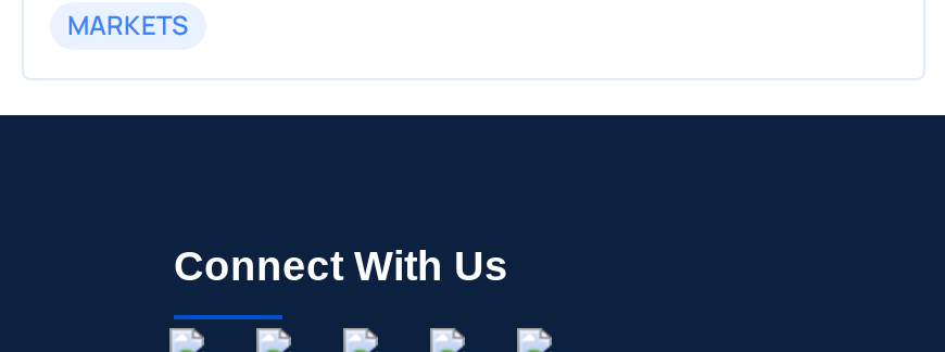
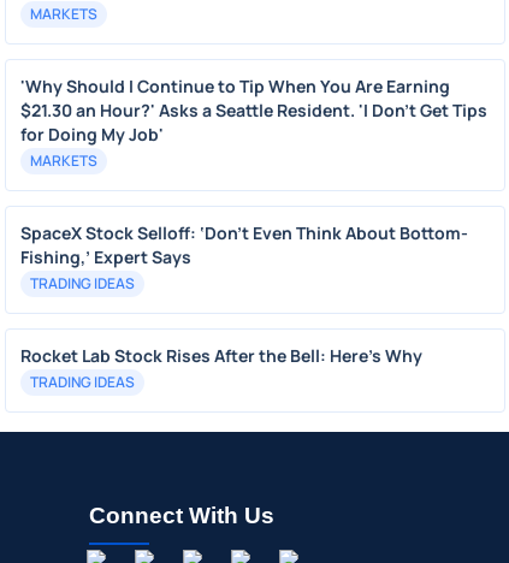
+ 'Why Should I Continue to Tip When You Are Earning
+ $21.30 an Hour?' Asks a Seattle Resident. 'I Don't Get Tips
+ for Doing My Job'
+ MARKETS
+ SpaceX Stock Selloff: ‘Don’t Even Think About Bottom-
+ Fishing,’ Expert Says
+ TRADING IDEAS
+ Rocket Lab Stock Rises After the Bell: Here's Why
+ TRADING IDEAS
